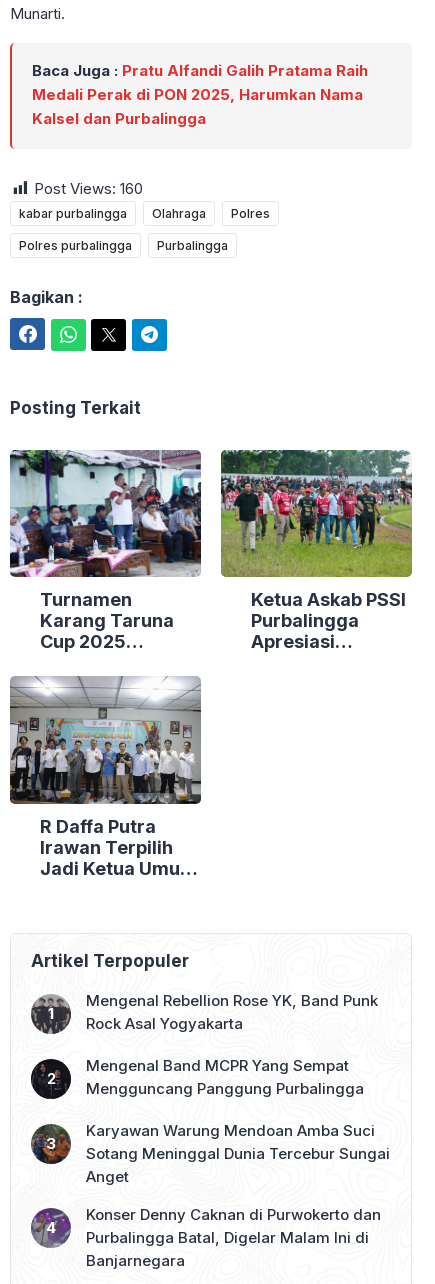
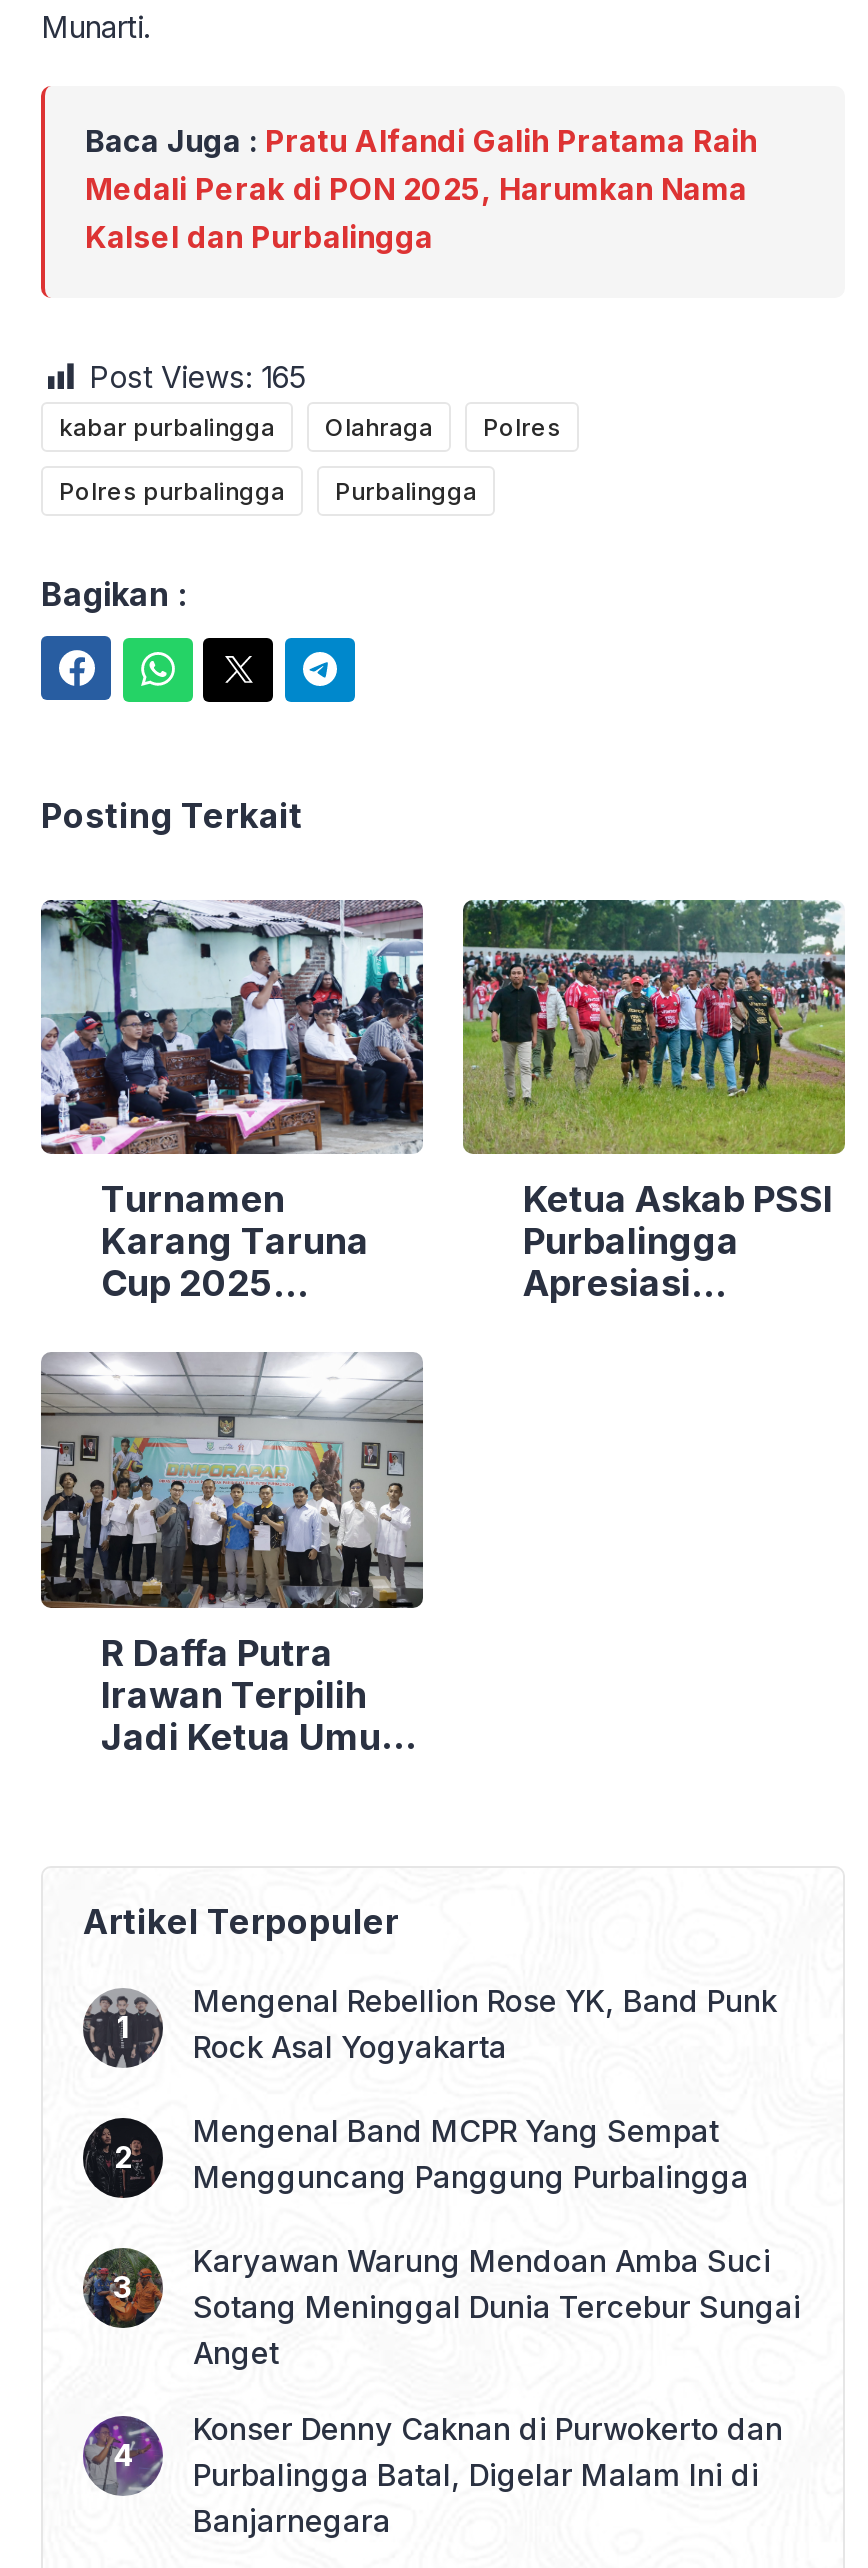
- Post Views: 160
+ Post Views: 165
